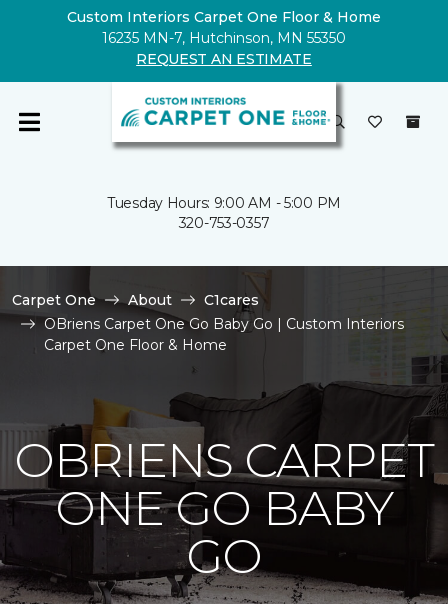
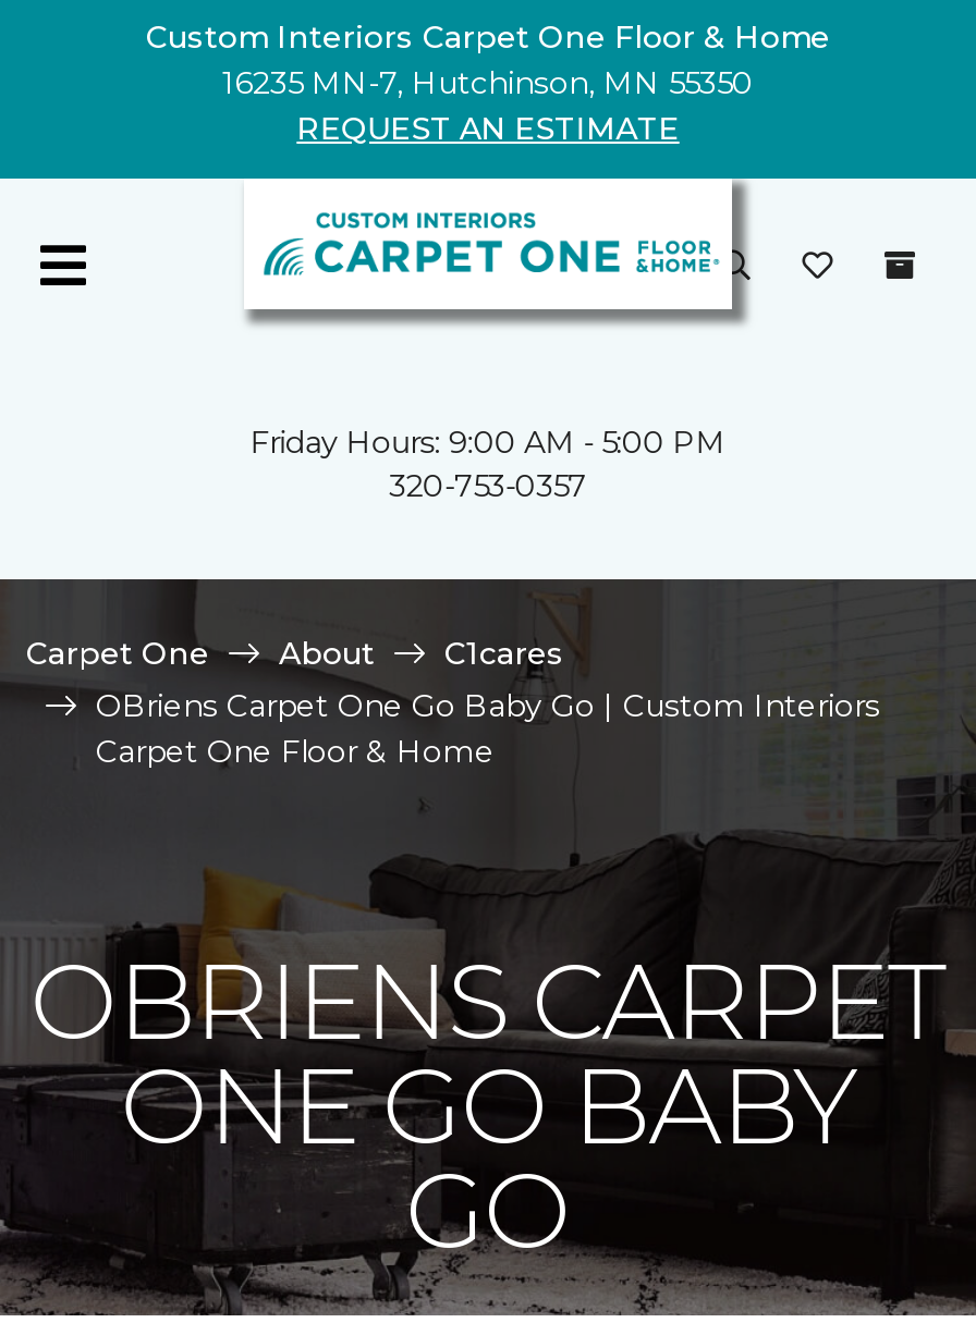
- Tuesday Hours: 9:00 AM - 5:00 PM
+ Friday Hours: 9:00 AM - 5:00 PM
